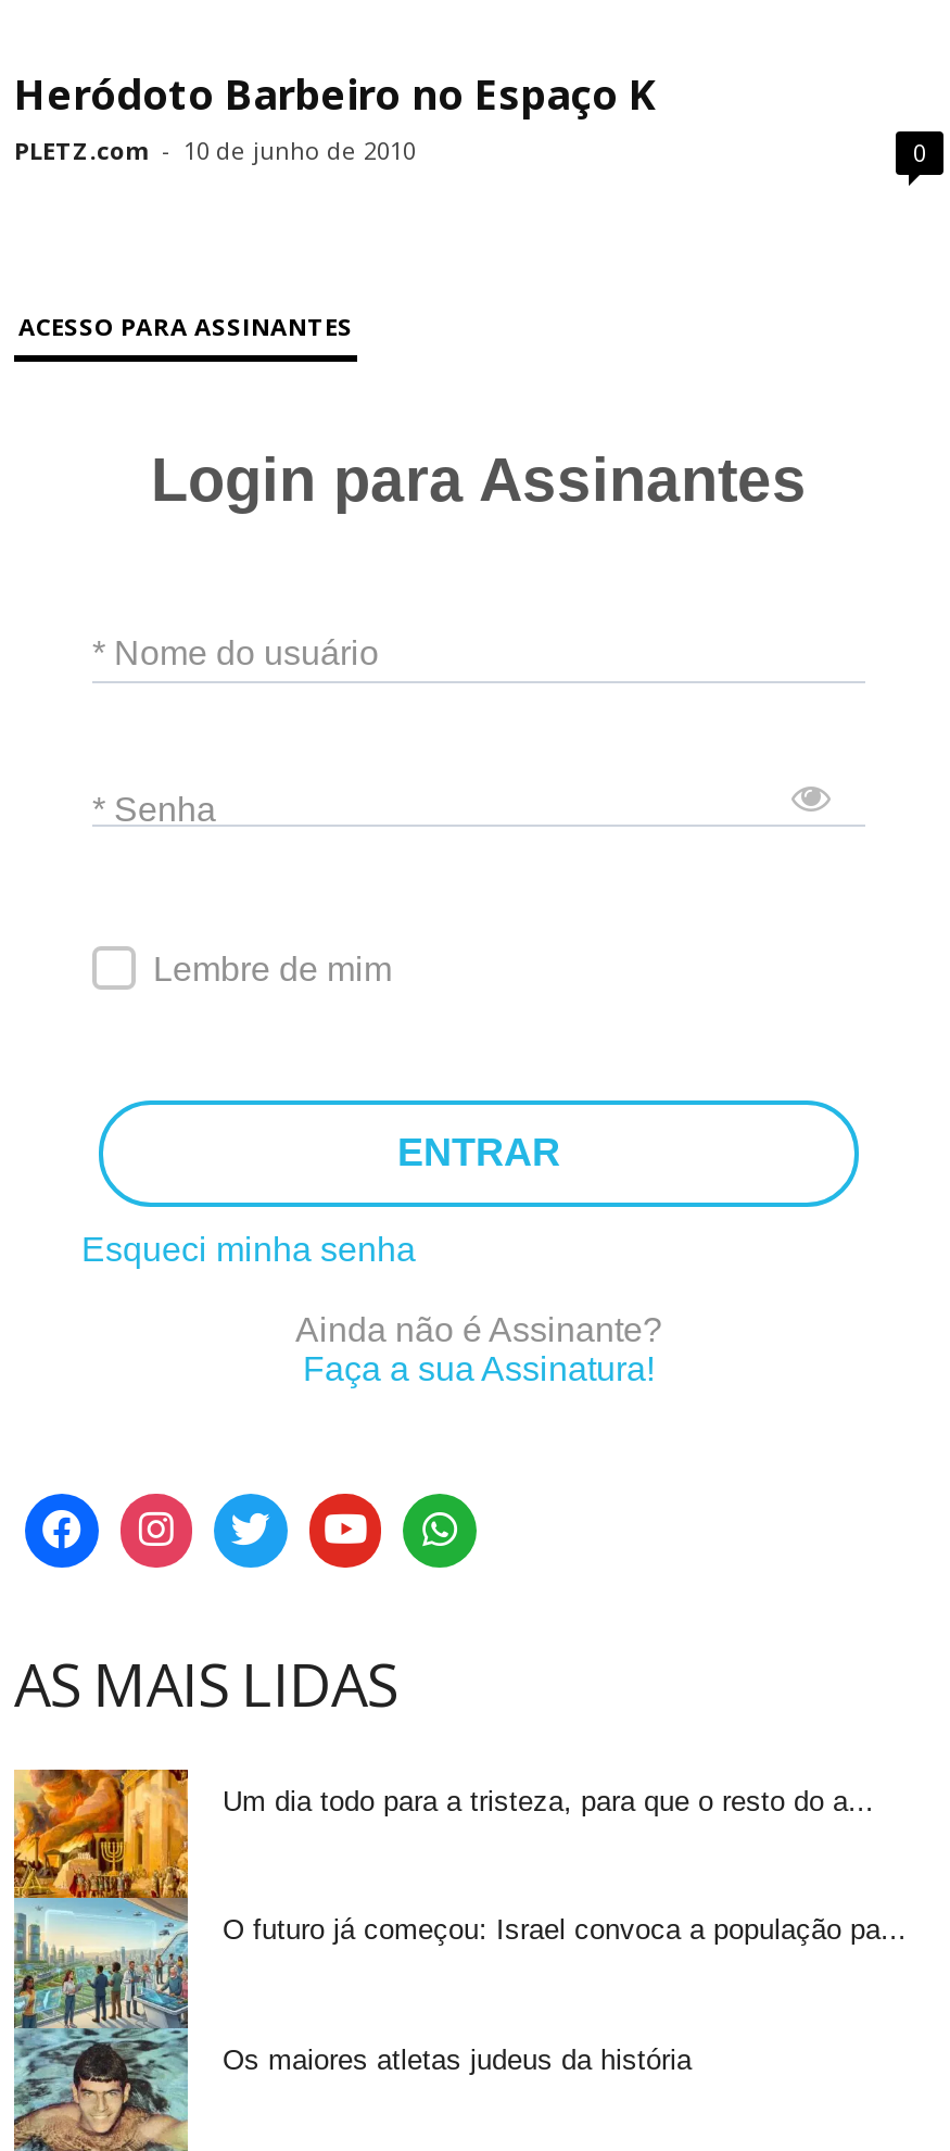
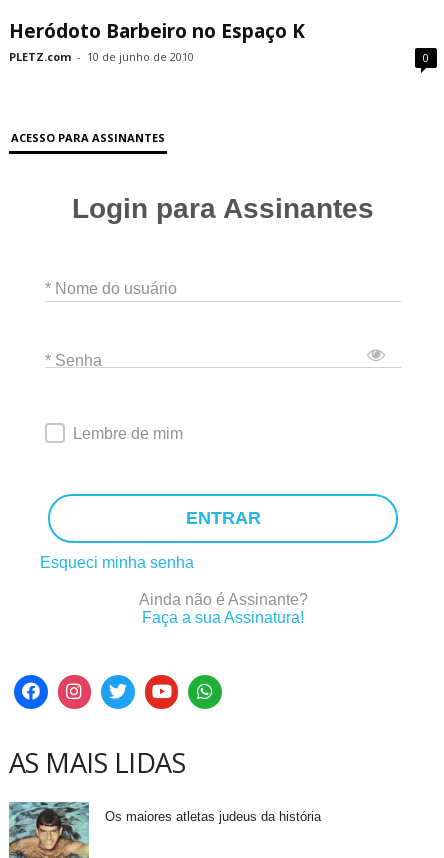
- [image]
- Um dia todo para a tristeza, para que o resto do a...

- O futuro já começou: Israel convoca a população pa...
